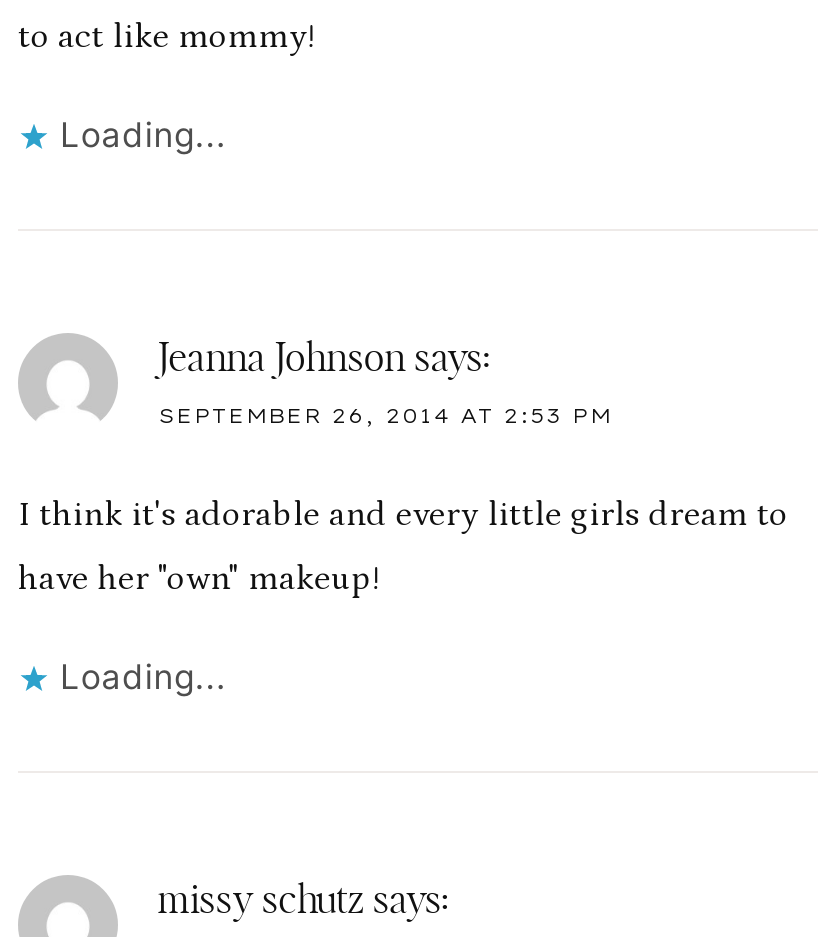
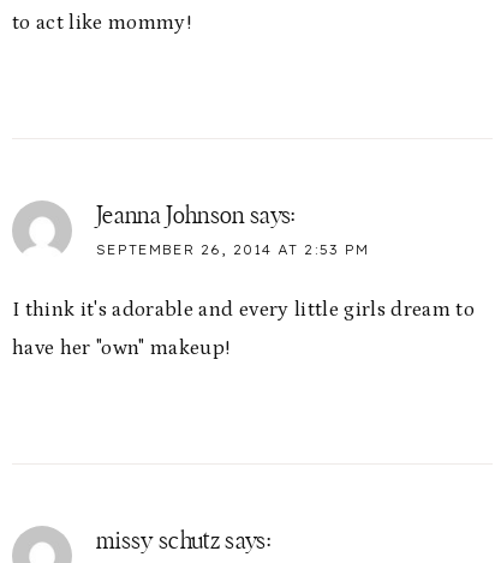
- Loading...

- Loading...
